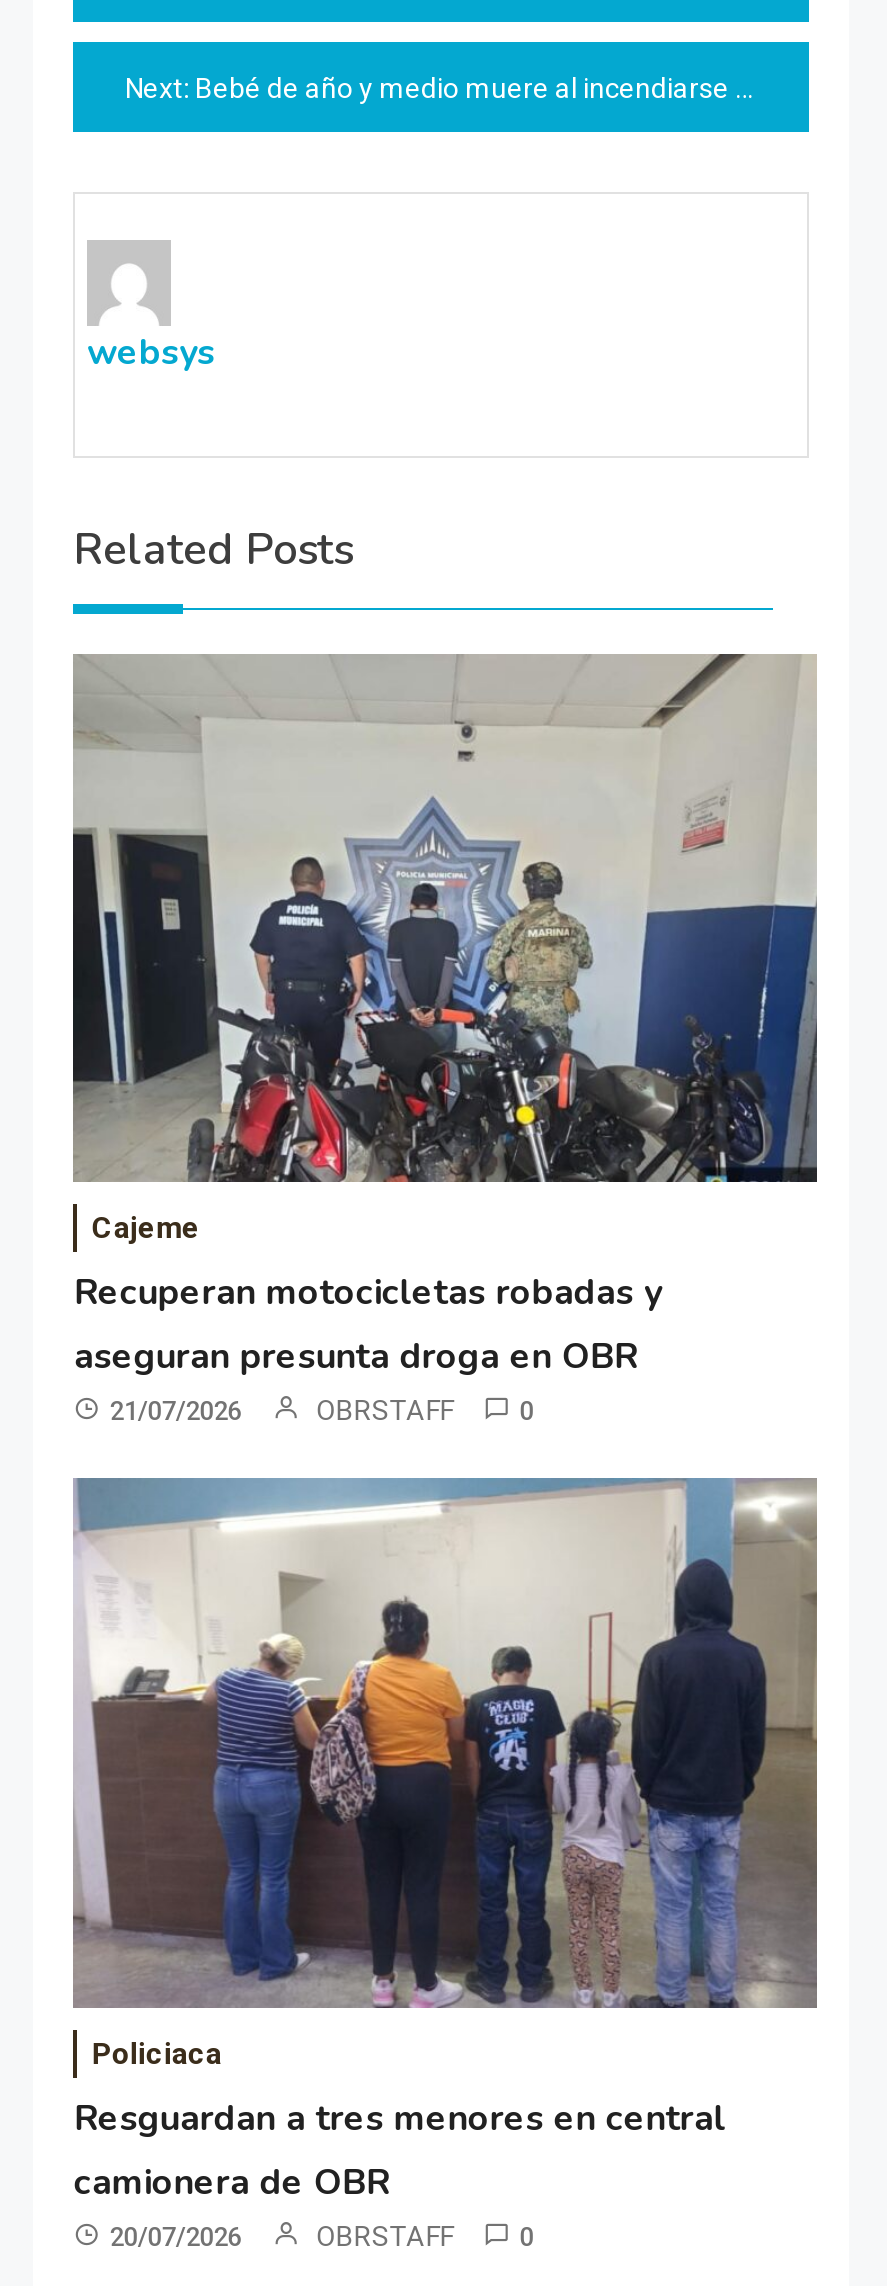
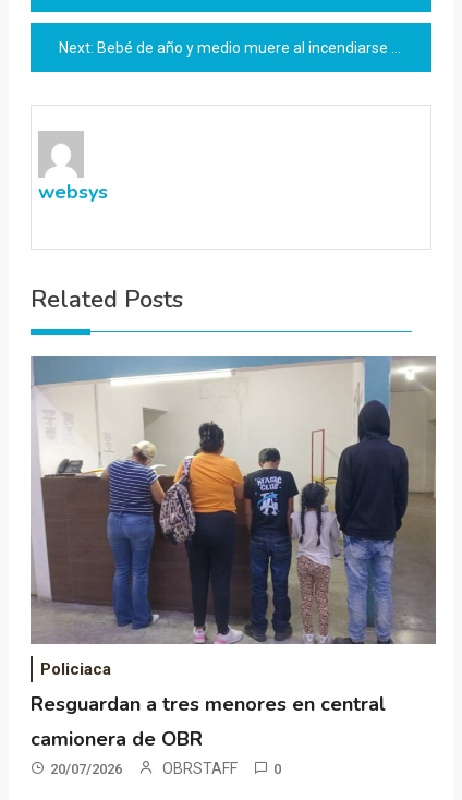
- [image]
- Cajeme
- Recuperan motocicletas robadas y
- aseguran presunta droga en OBR
- 21/07/2026
- OBRSTAFF
- 0
